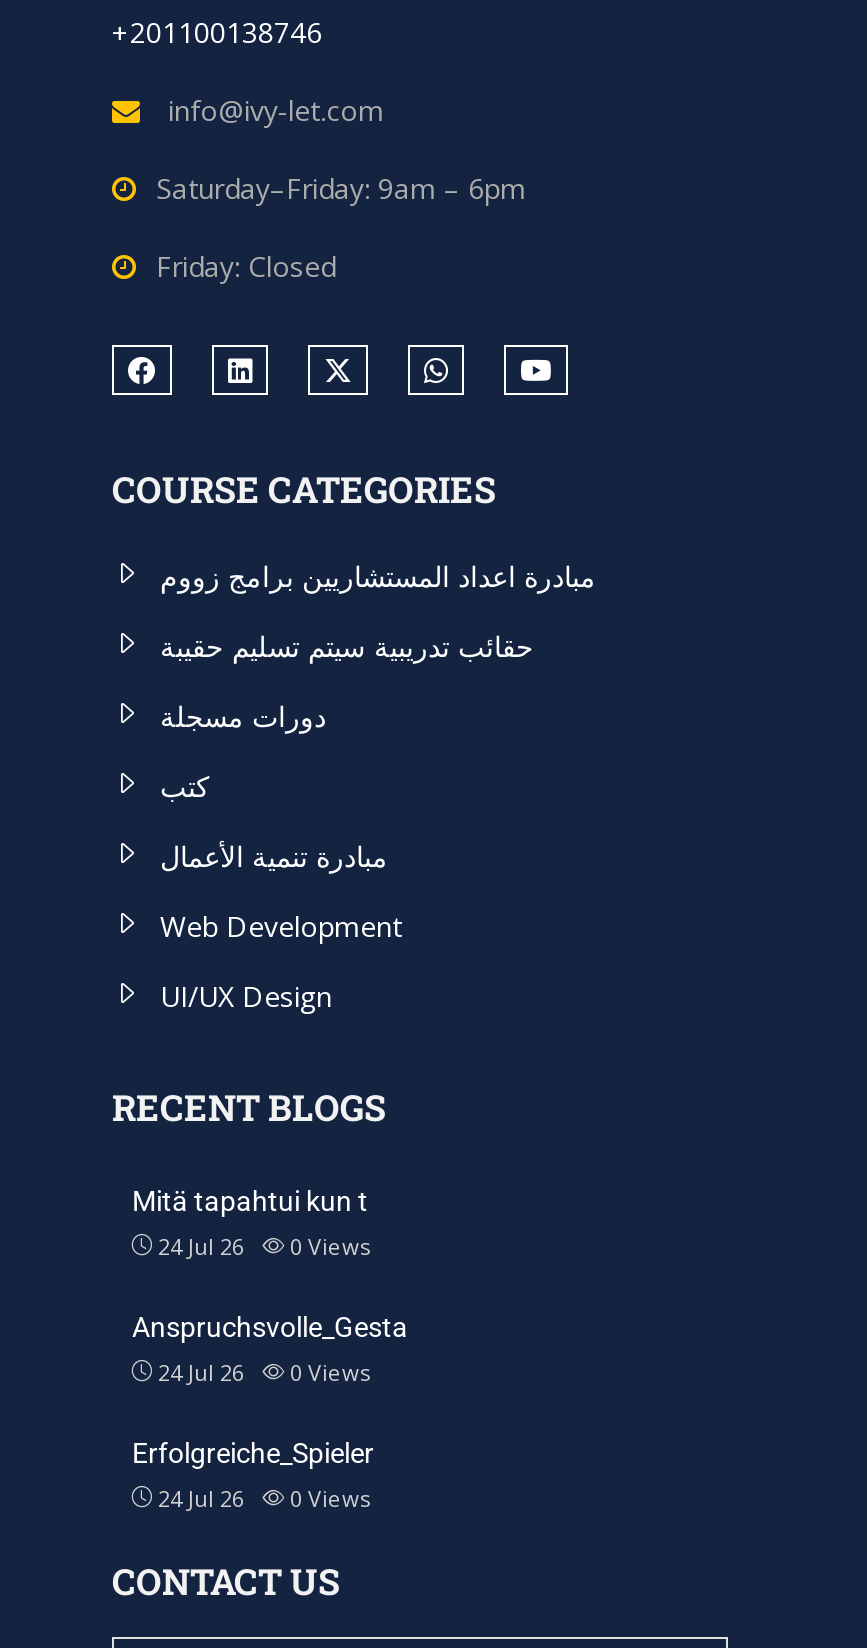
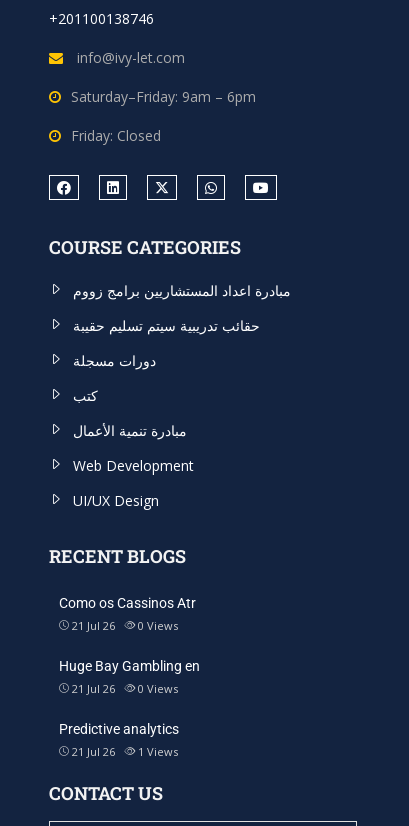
- Mitä tapahtui kun t
- 24 Jul 26
+ Como os Cassinos Atr
+ 21 Jul 26

- Anspruchsvolle_Gesta
- 24 Jul 26
+ Huge Bay Gambling en
+ 21 Jul 26

- Erfolgreiche_Spieler
- 24 Jul 26
- 0 Views
+ Predictive analytics
+ 21 Jul 26
+ 1 Views
